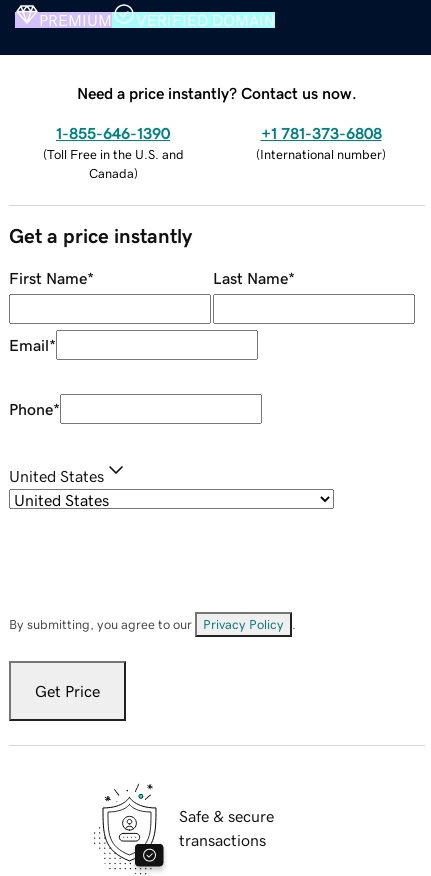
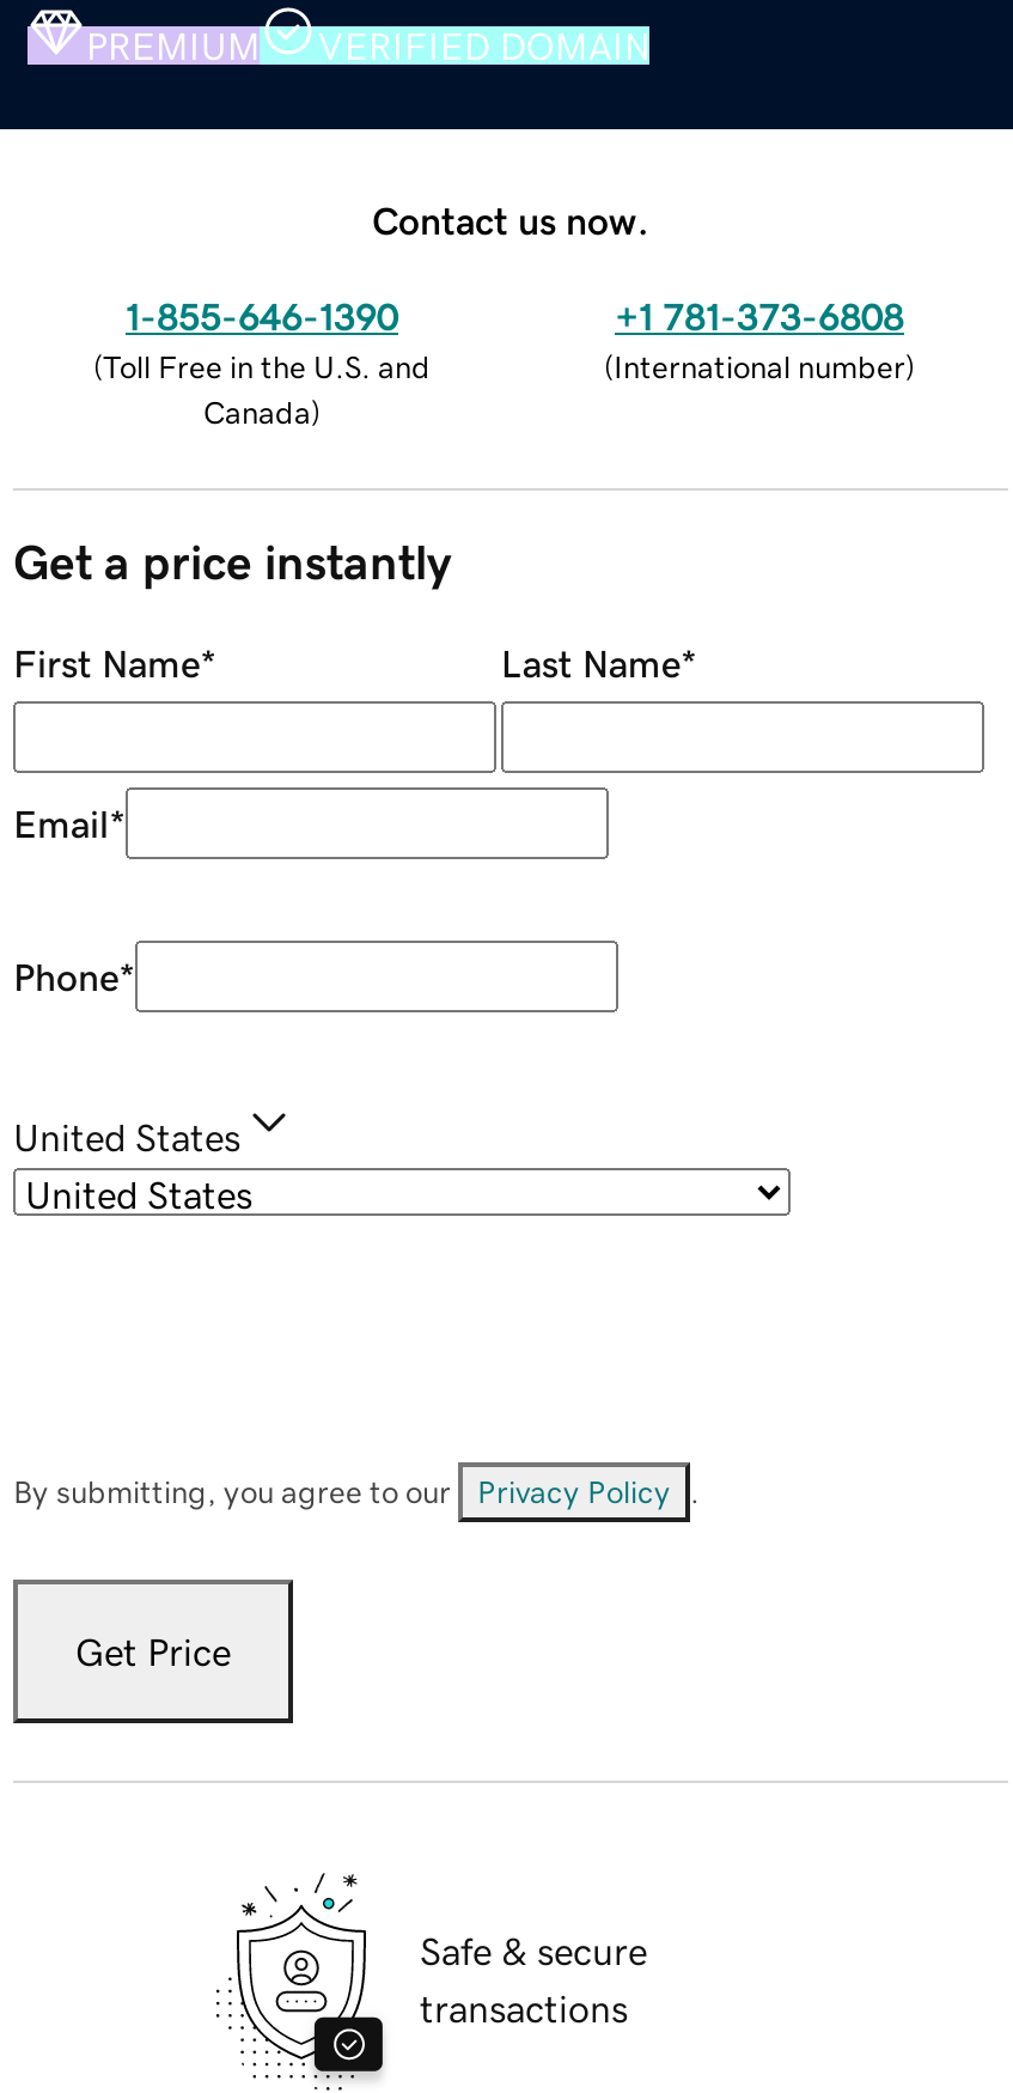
- Need a price instantly? Contact us now.
+ Contact us now.
